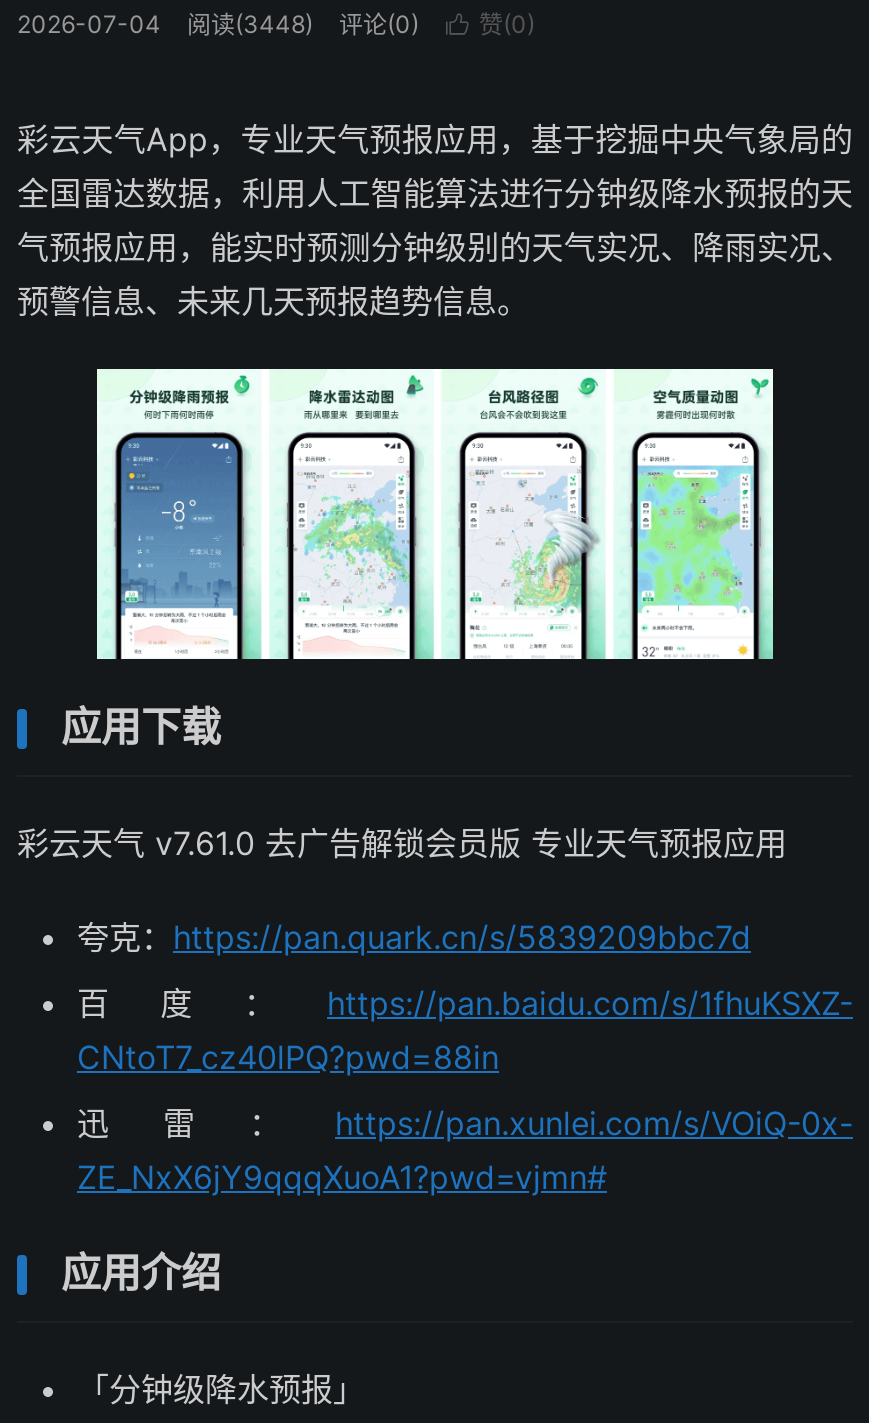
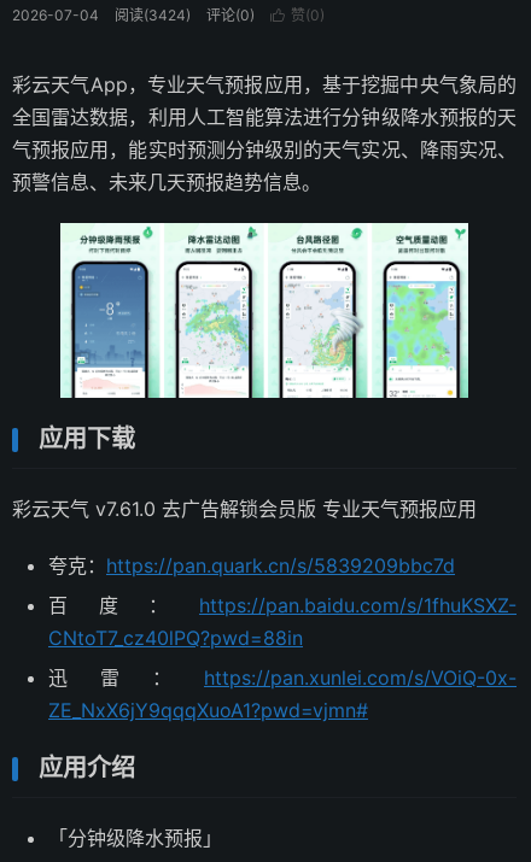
- 阅读(3448)
+ 阅读(3424)
